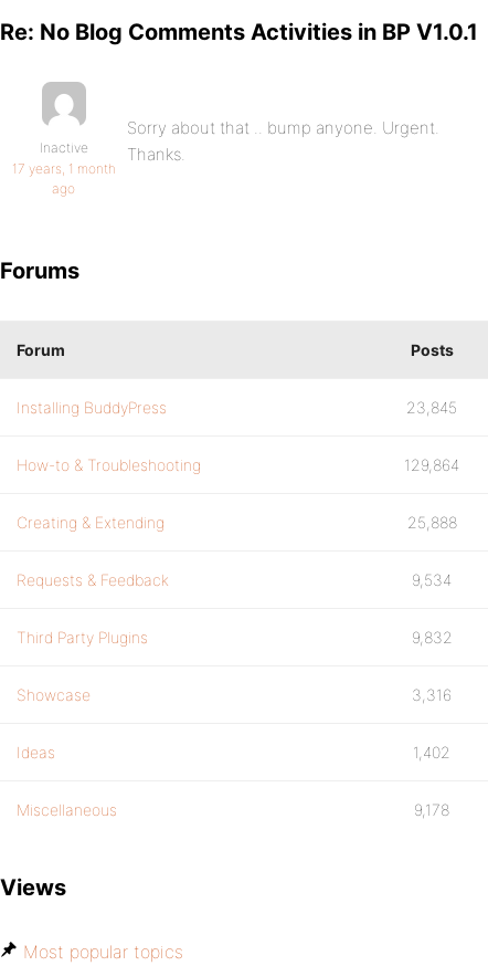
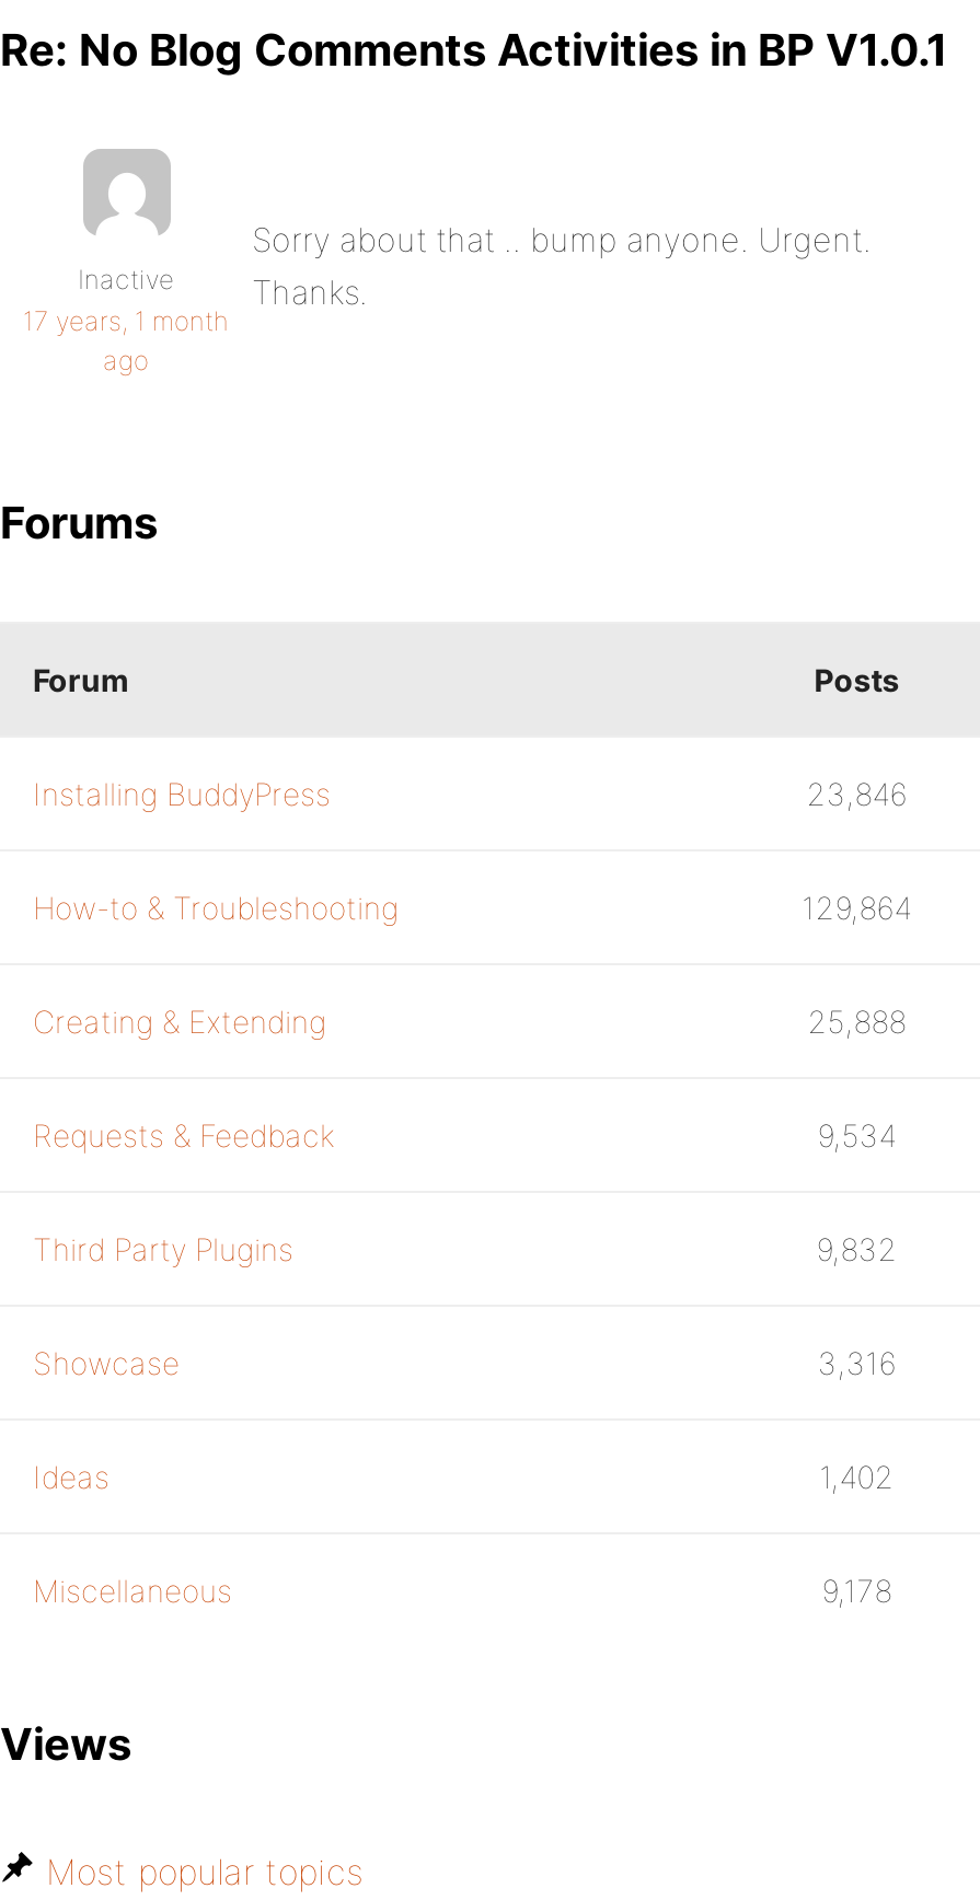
- 23,845
+ 23,846
